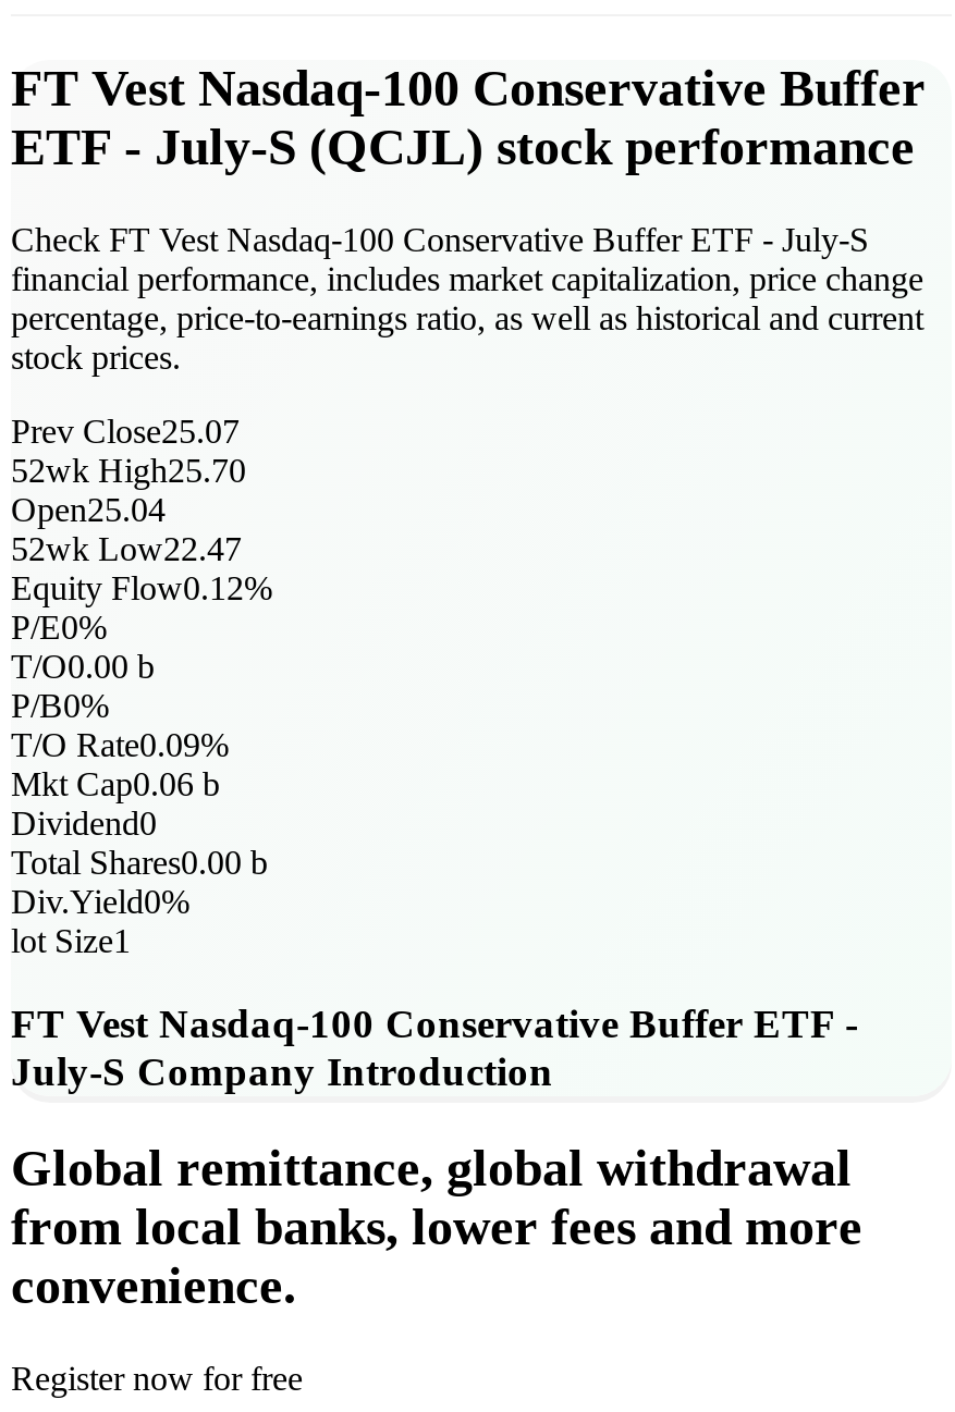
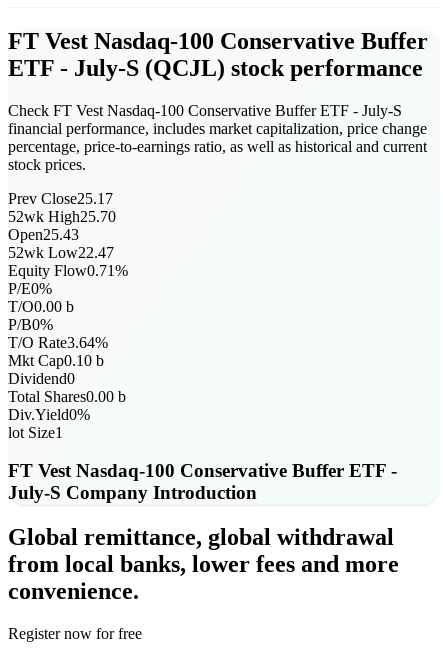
- Prev Close25.07
+ Prev Close25.17

- Open25.04
+ Open25.43

- Equity Flow0.12%
+ Equity Flow0.71%

- T/O Rate0.09%
+ T/O Rate3.64%

- Mkt Cap0.06 b
+ Mkt Cap0.10 b
